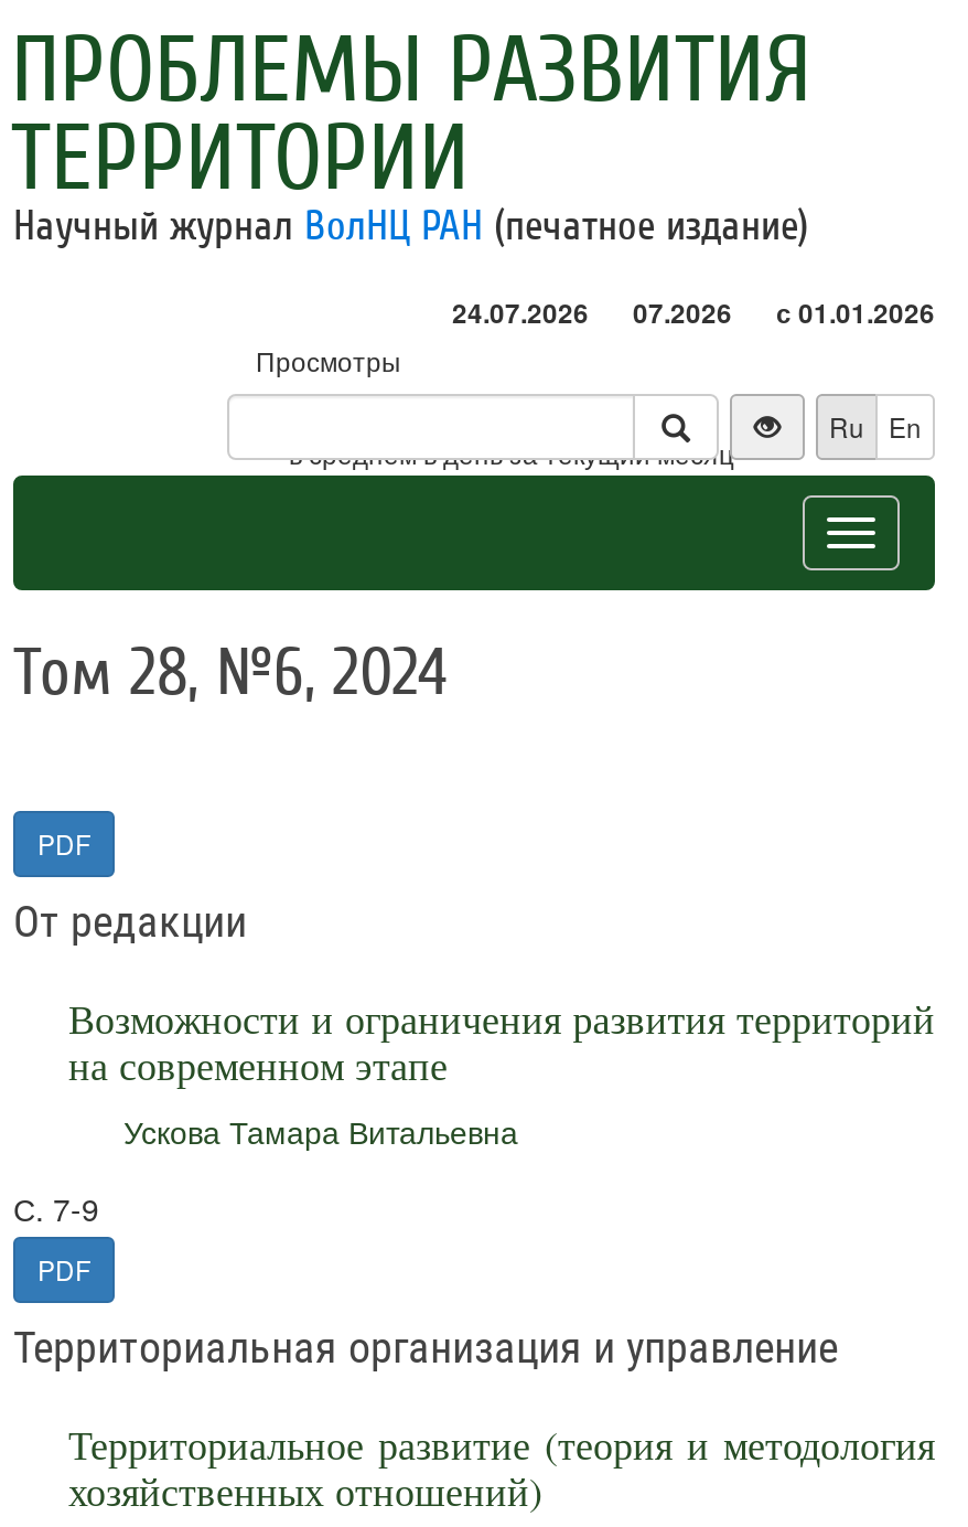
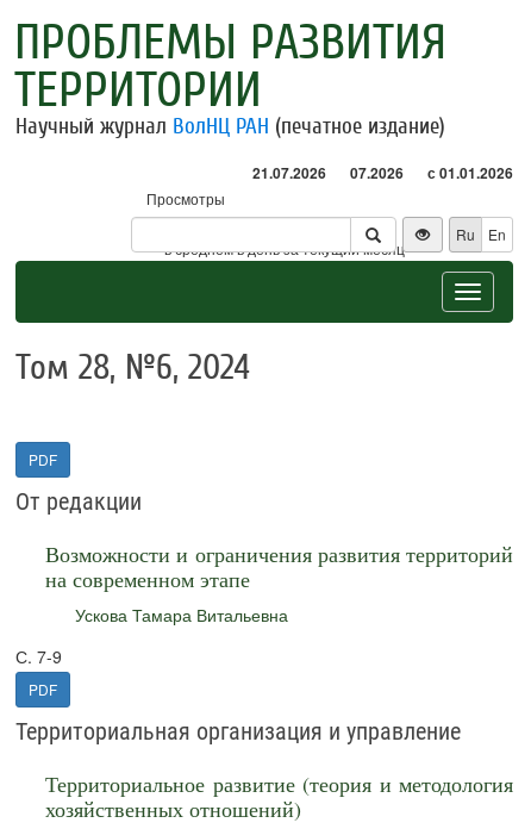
- 24.07.2026 07.2026 с 01.01.2026
+ 21.07.2026 07.2026 с 01.01.2026
